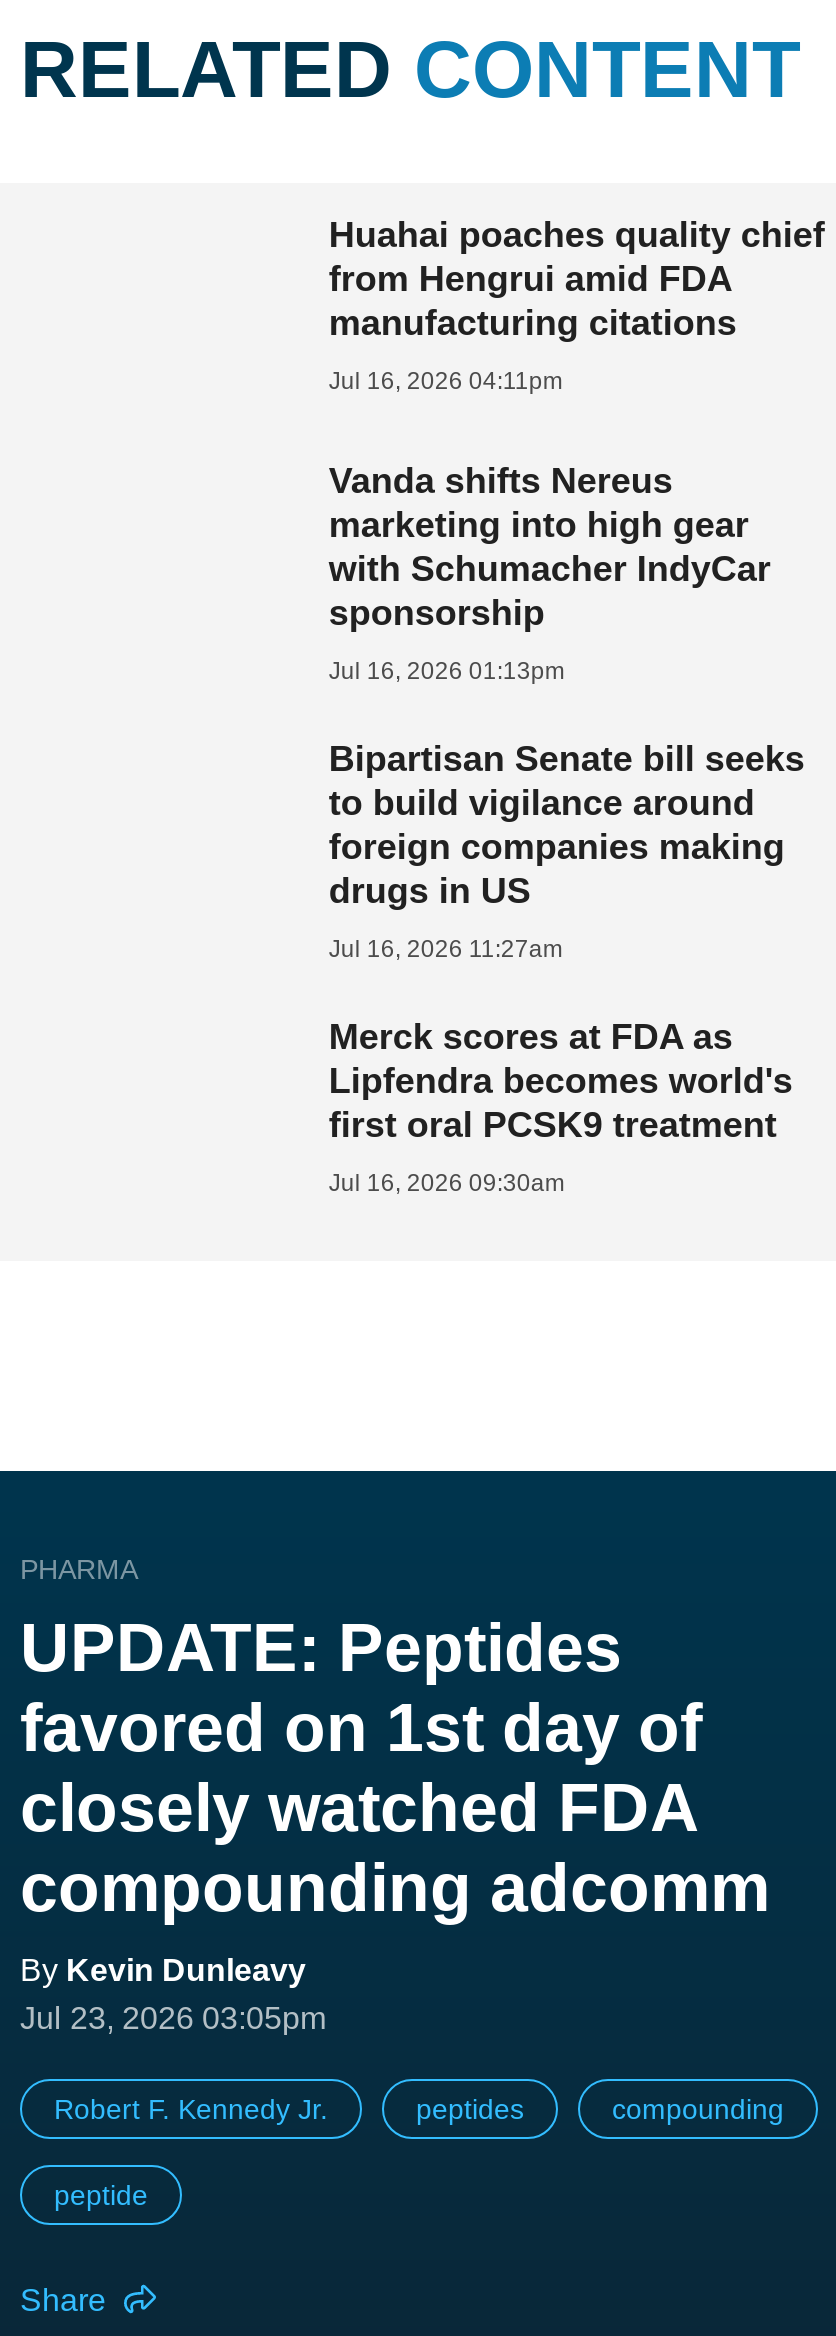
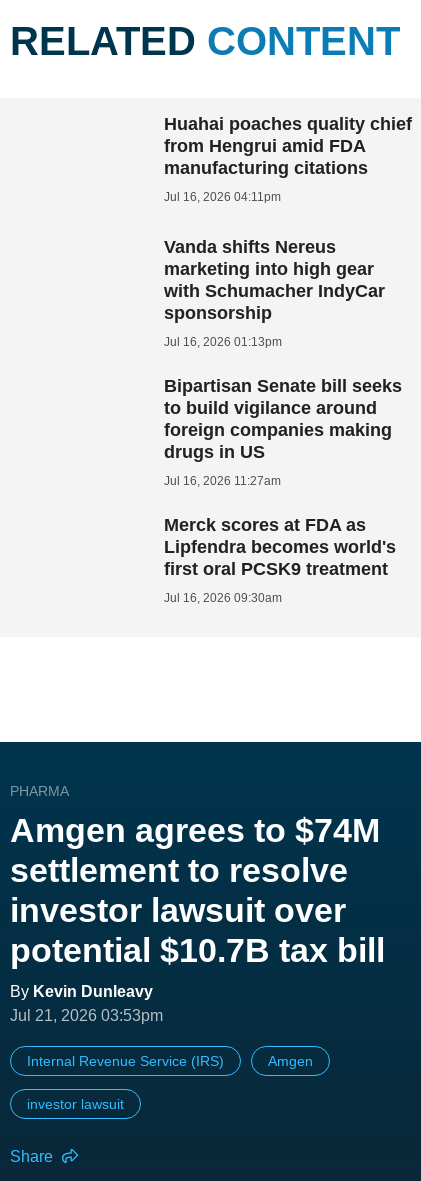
- UPDATE: Peptides
- favored on 1st day of
- closely watched FDA
- compounding adcomm
+ Amgen agrees to $74M
+ settlement to resolve
+ investor lawsuit over
+ potential $10.7B tax bill

- Jul 23, 2026 03:05pm
+ Jul 21, 2026 03:53pm

- Robert F. Kennedy Jr.
- peptides
- compounding
+ Internal Revenue Service (IRS)
+ Amgen

- peptide
+ investor lawsuit
